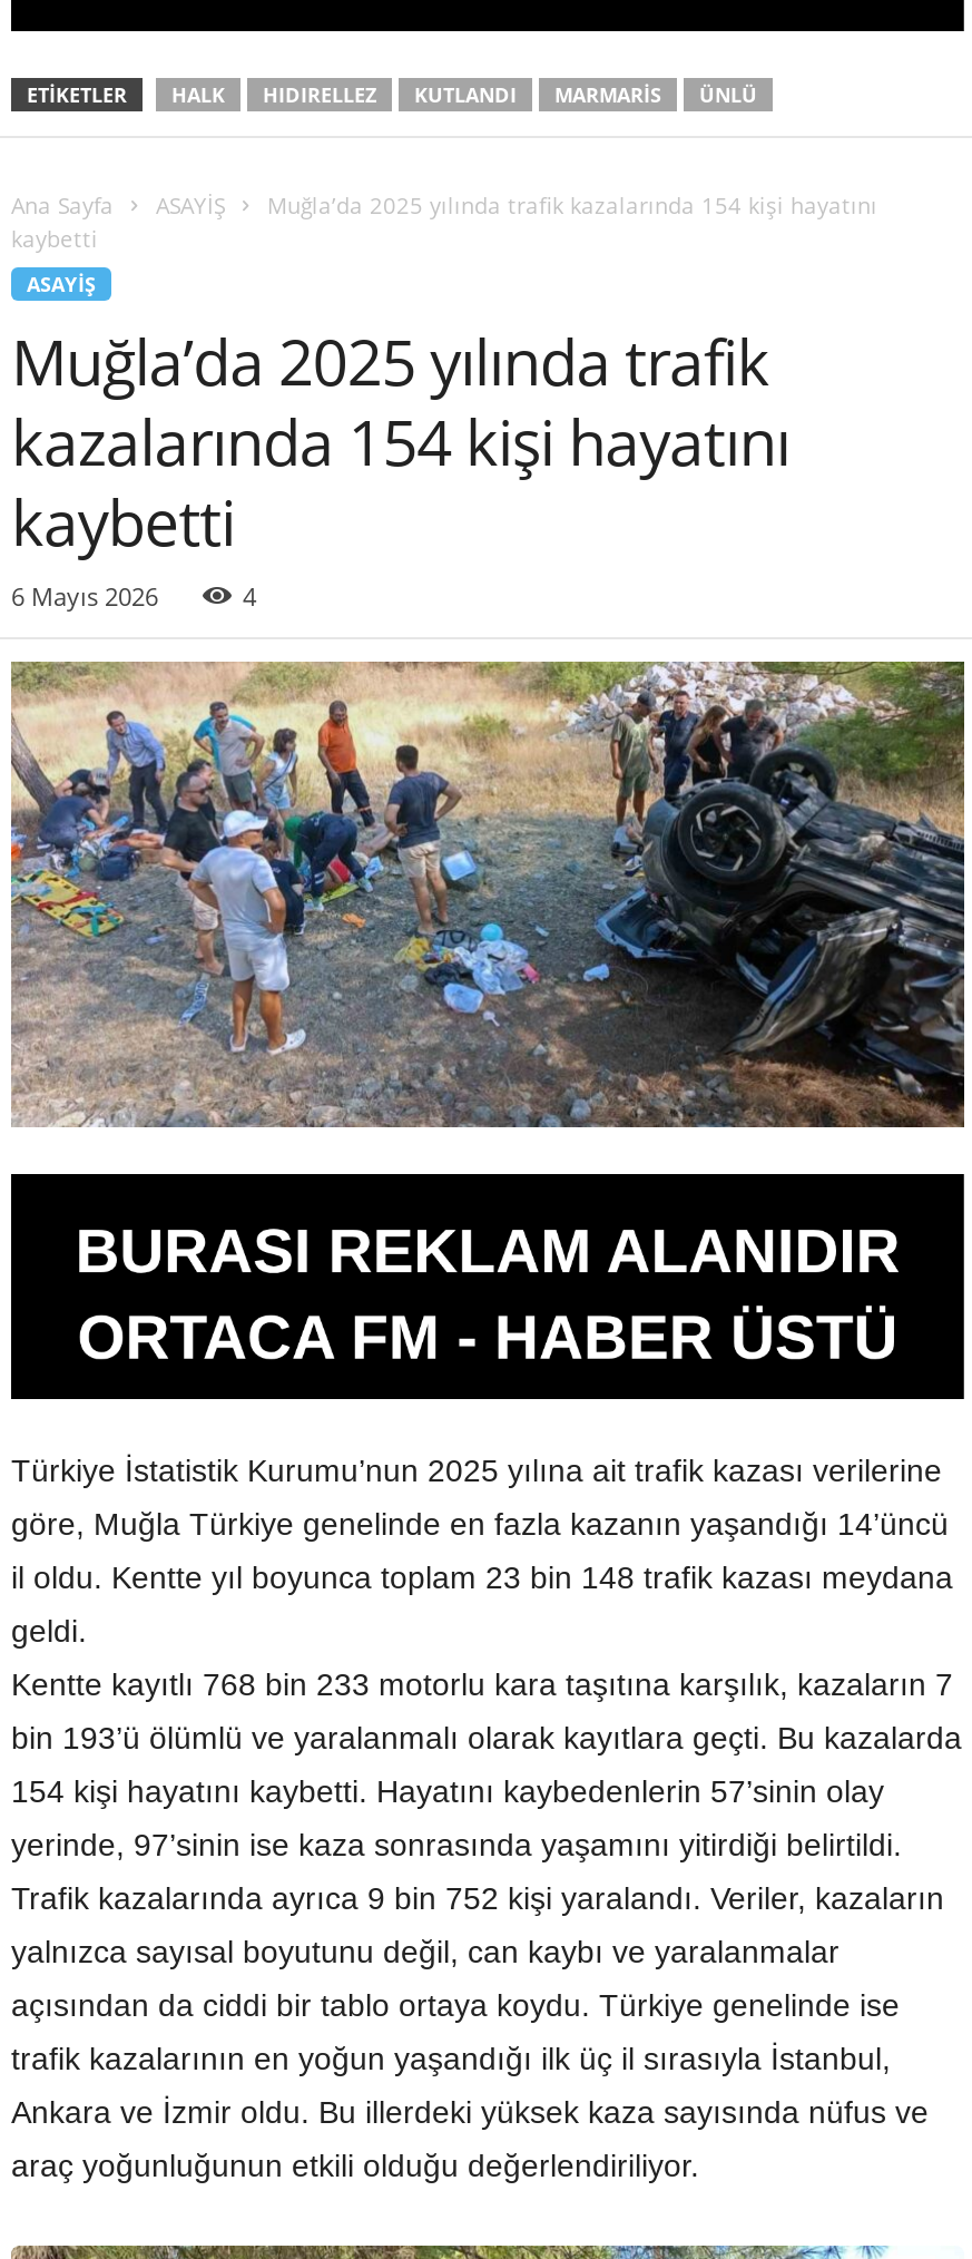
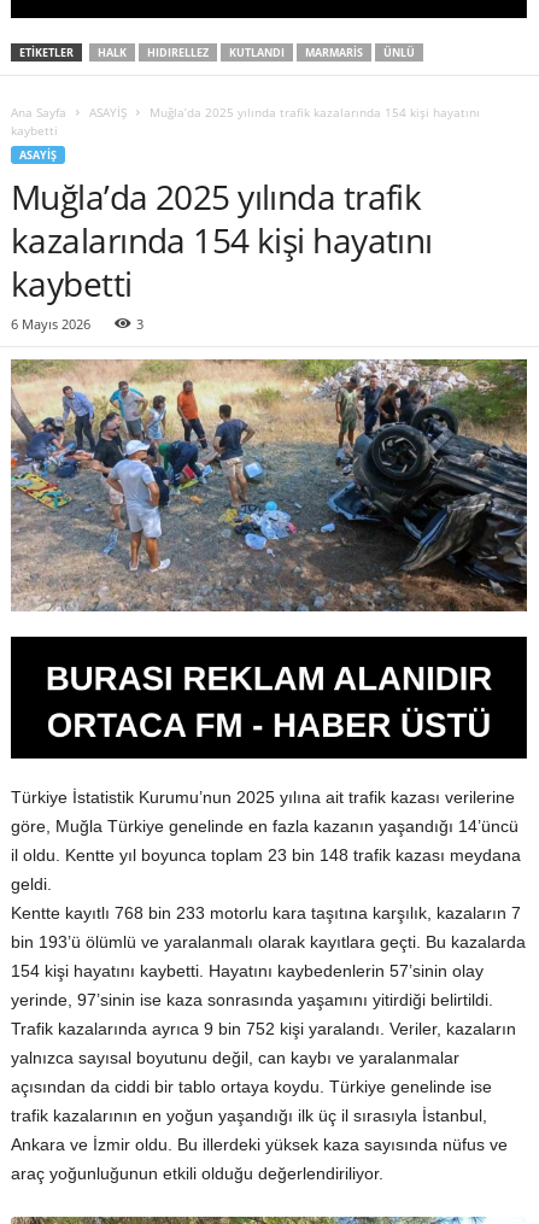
- 4
+ 3
